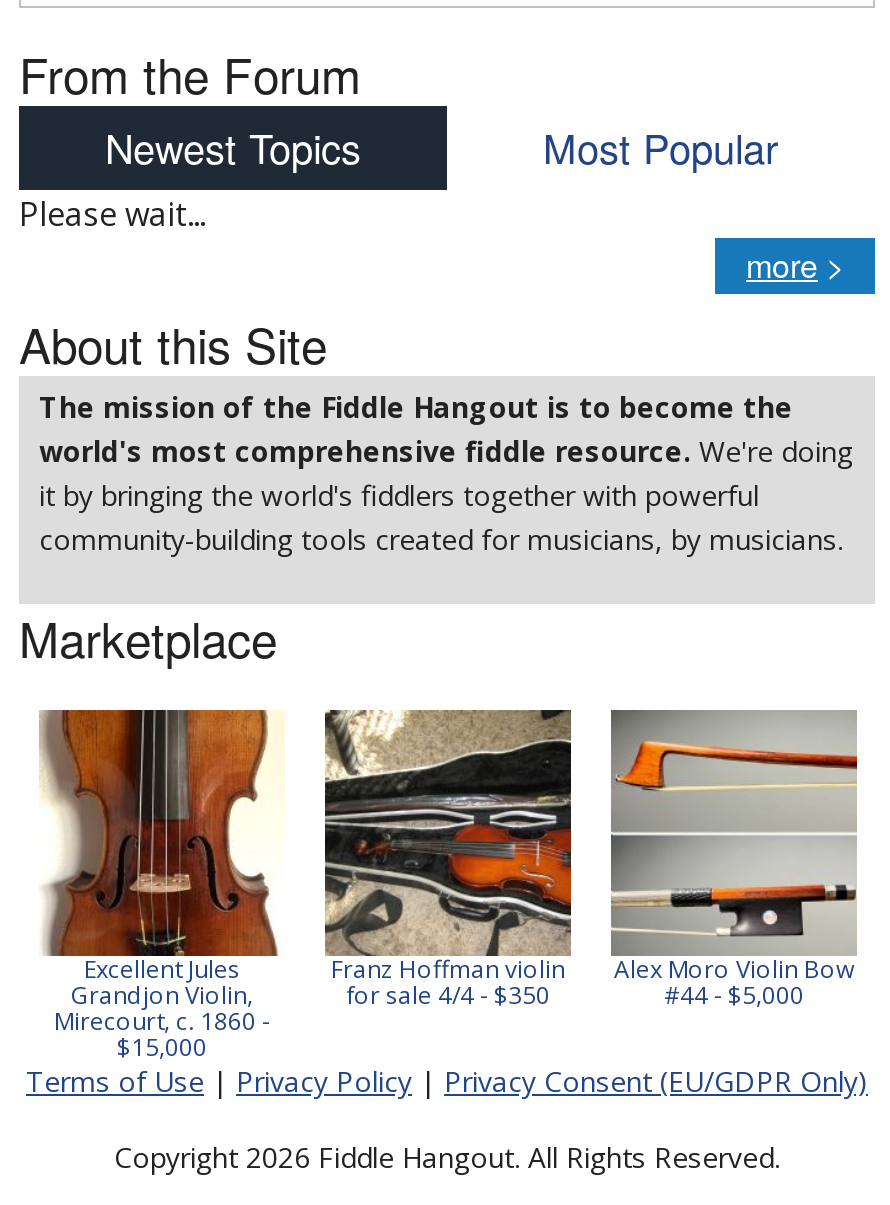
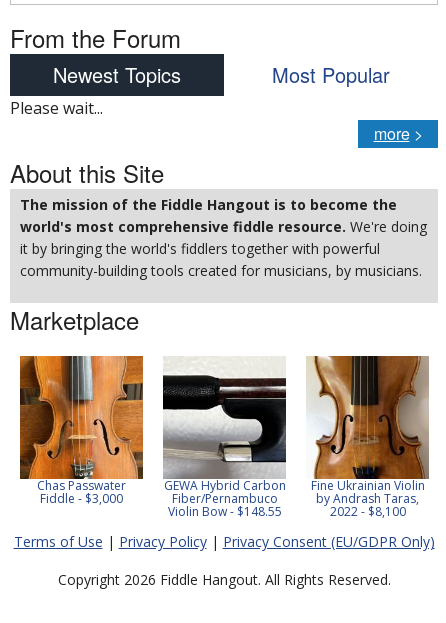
- [image]
- Excellent Jules
- Grandjon Violin,
- Mirecourt, c. 1860 -
- $15,000
+ [image]
+ Chas Passwater
+ Fiddle - $3,000

- [image]
- Franz Hoffman violin
- for sale 4/4 - $350
+ [image]
+ GEWA Hybrid Carbon
+ Fiber/Pernambuco
+ Violin Bow - $148.55

- [image]
- Alex Moro Violin Bow
- #44 - $5,000
+ [image]
+ Fine Ukrainian Violin
+ by Andrash Taras,
+ 2022 - $8,100
